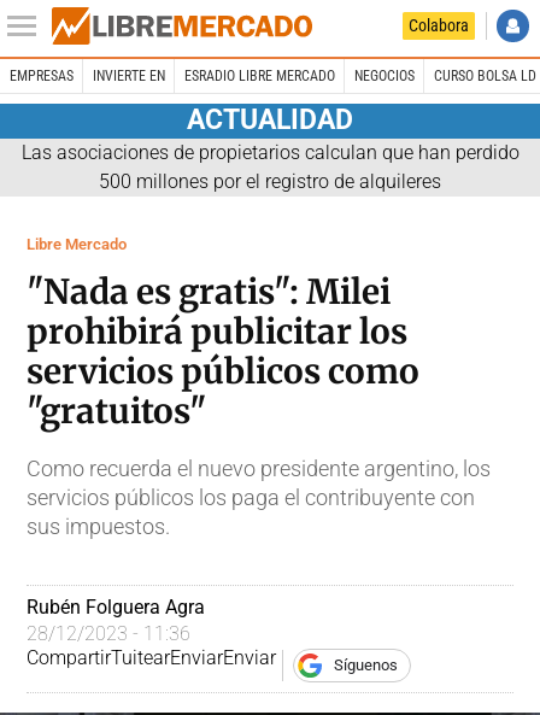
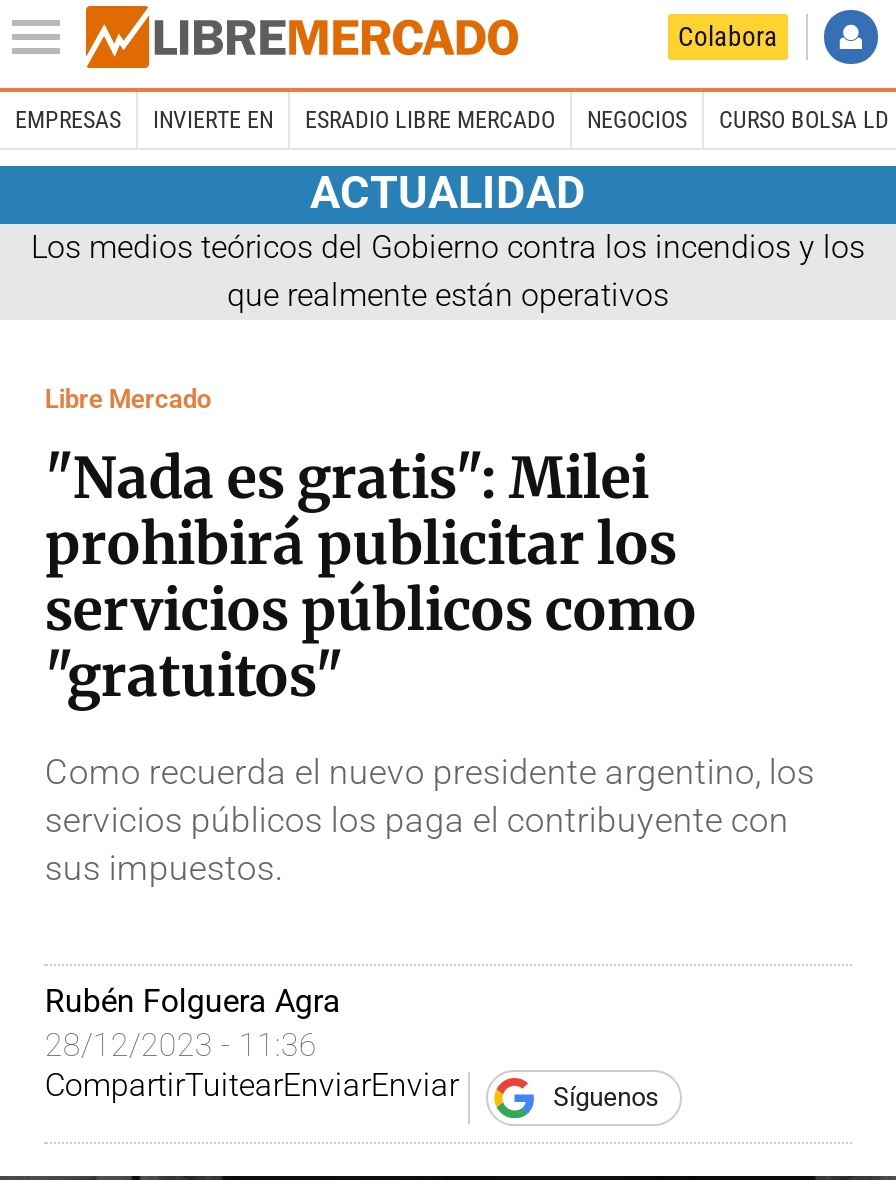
- Las asociaciones de propietarios calculan que han perdido
- 500 millones por el registro de alquileres
+ Los medios teóricos del Gobierno contra los incendios y los
+ que realmente están operativos
